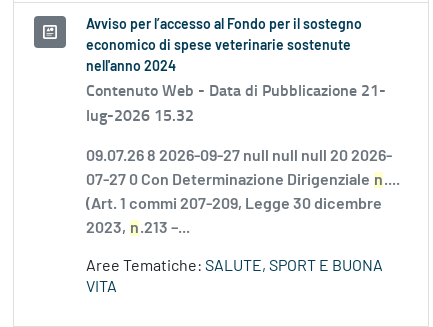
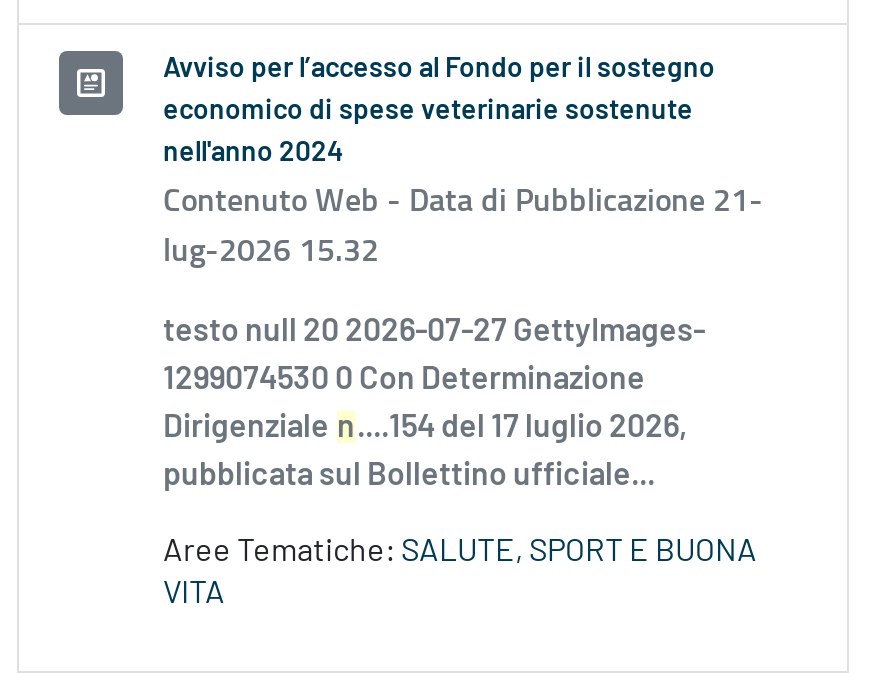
- 09.07.26 8 2026-09-27 null null null 20 2026-
+ testo null 20 2026-07-27 GettyImages-

- 07-27 0 Con Determinazione Dirigenziale n....
+ 1299074530 0 Con Determinazione

- (Art. 1 commi 207-209, Legge 30 dicembre
+ Dirigenziale n....154 del 17 luglio 2026,

- 2023, n.213 –...
+ pubblicata sul Bollettino ufficiale...
